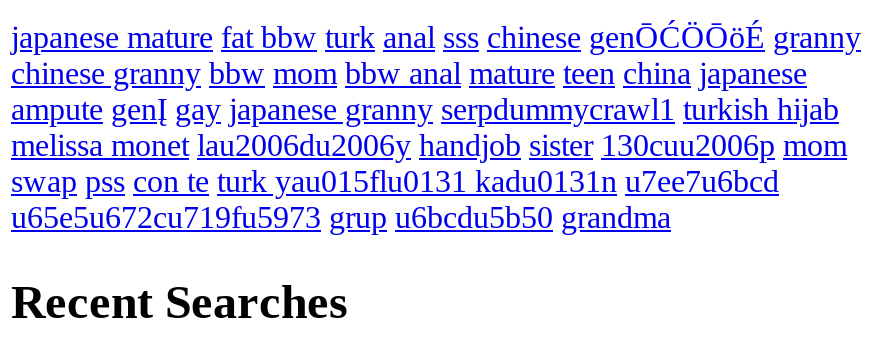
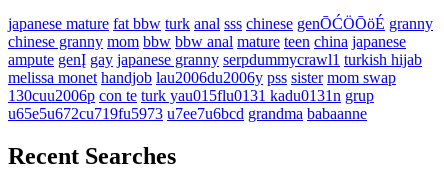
- chinese granny bbw mom bbw anal mature teen china japanese
+ chinese granny mom bbw bbw anal mature teen china japanese

- melissa monet lau2006du2006y handjob sister 130cuu2006p mom
- swap pss con te turk yau015flu0131 kadu0131n u7ee7u6bcd
- u65e5u672cu719fu5973 grup u6bcdu5b50 grandma
+ melissa monet handjob lau2006du2006y pss sister mom swap
+ 130cuu2006p con te turk yau015flu0131 kadu0131n grup
+ u65e5u672cu719fu5973 u7ee7u6bcd grandma babaanne
